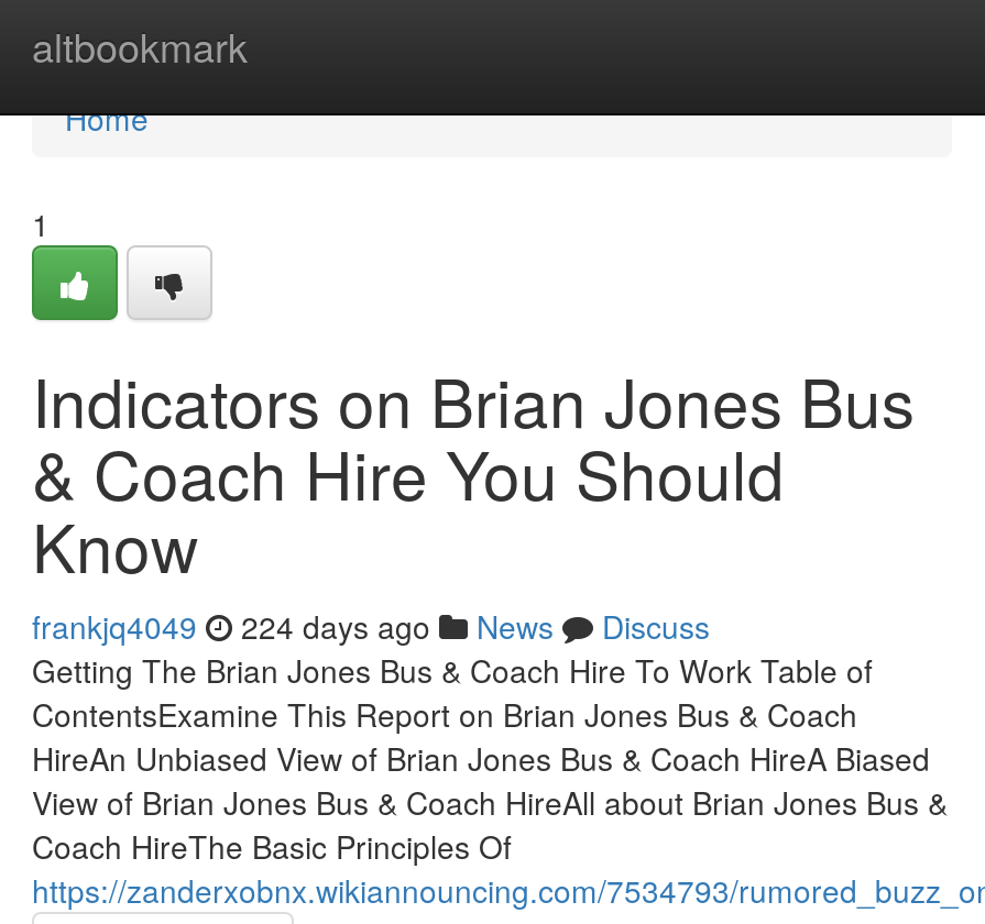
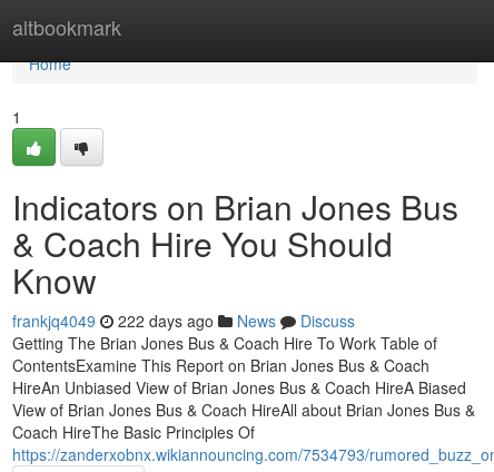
- frankjq4049 224 days ago News Discuss
+ frankjq4049 222 days ago News Discuss
